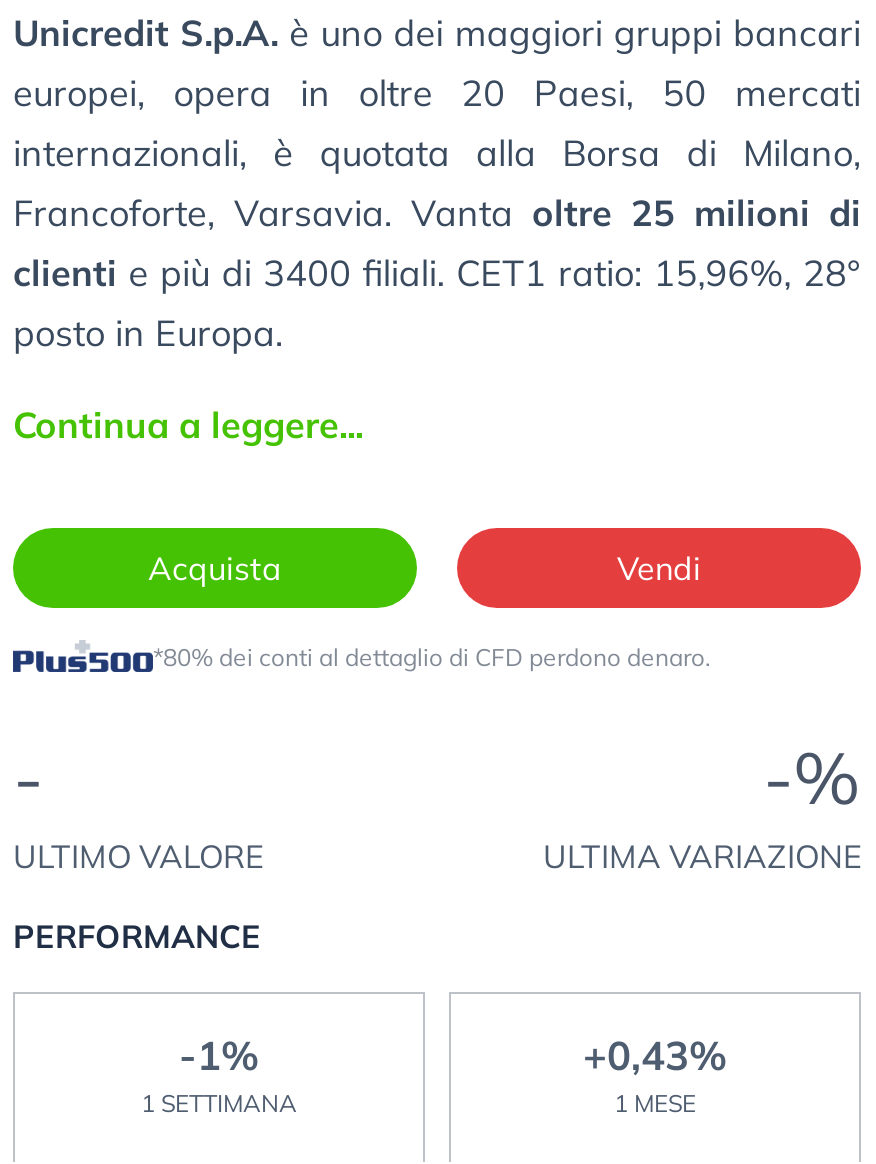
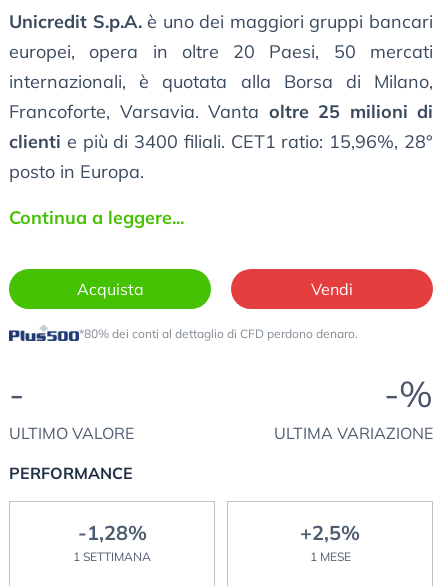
- -1%
+ -1,28%

- +0,43%
+ +2,5%
